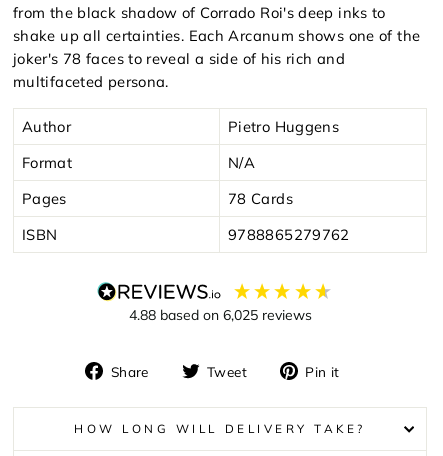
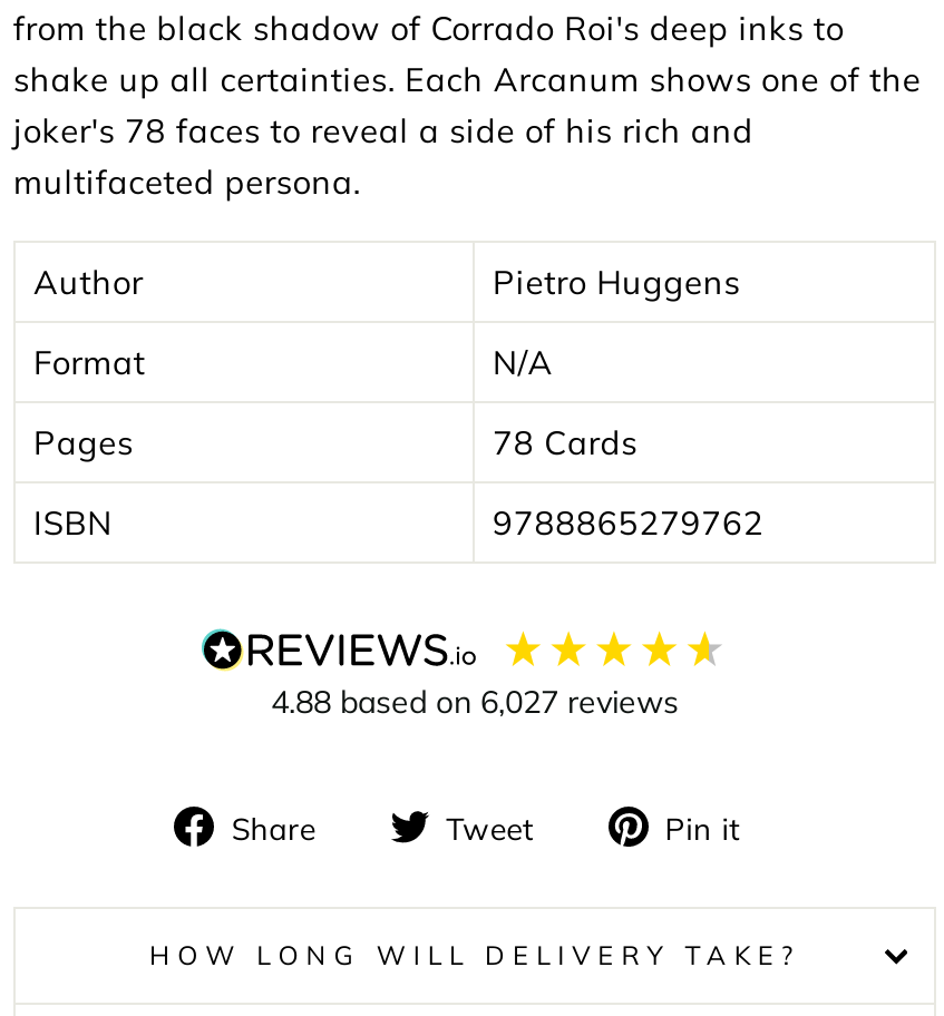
- 4.88 based on 6,025 reviews
+ 4.88 based on 6,027 reviews
